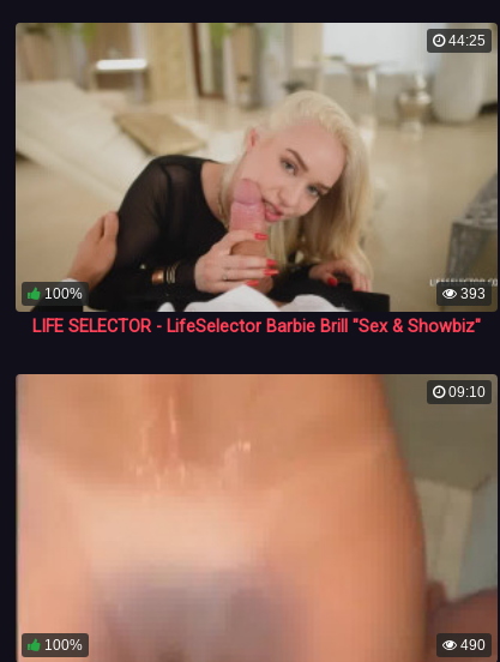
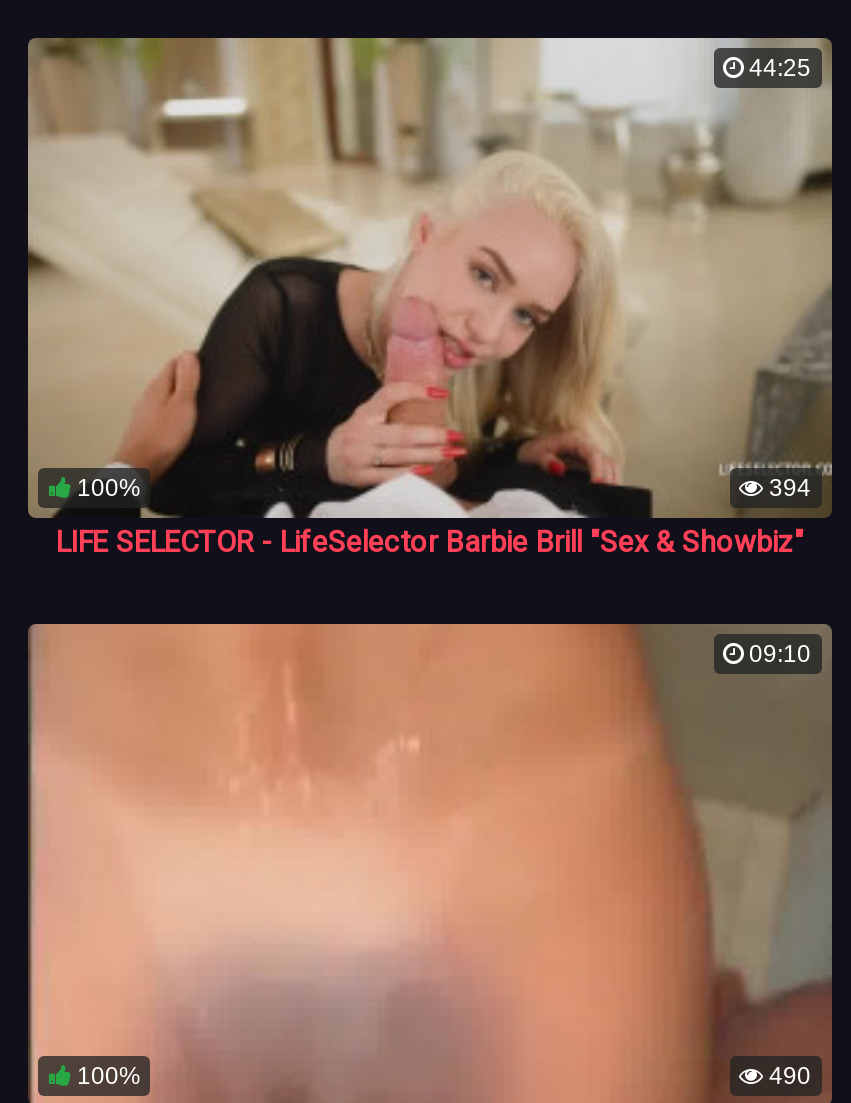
- 393
+ 394
